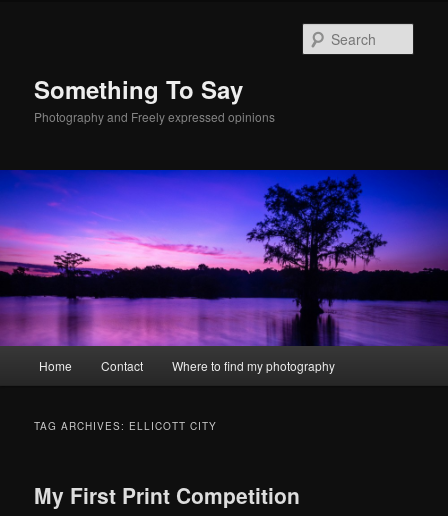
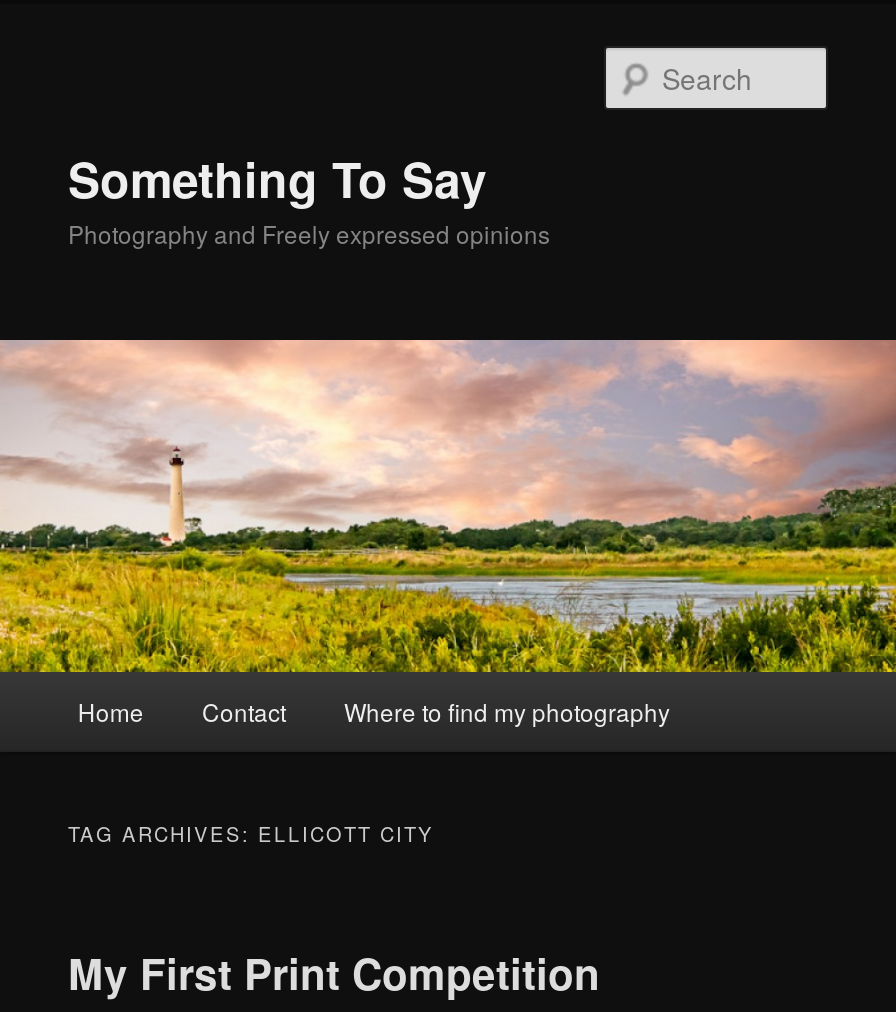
- [image]
+ [image]
